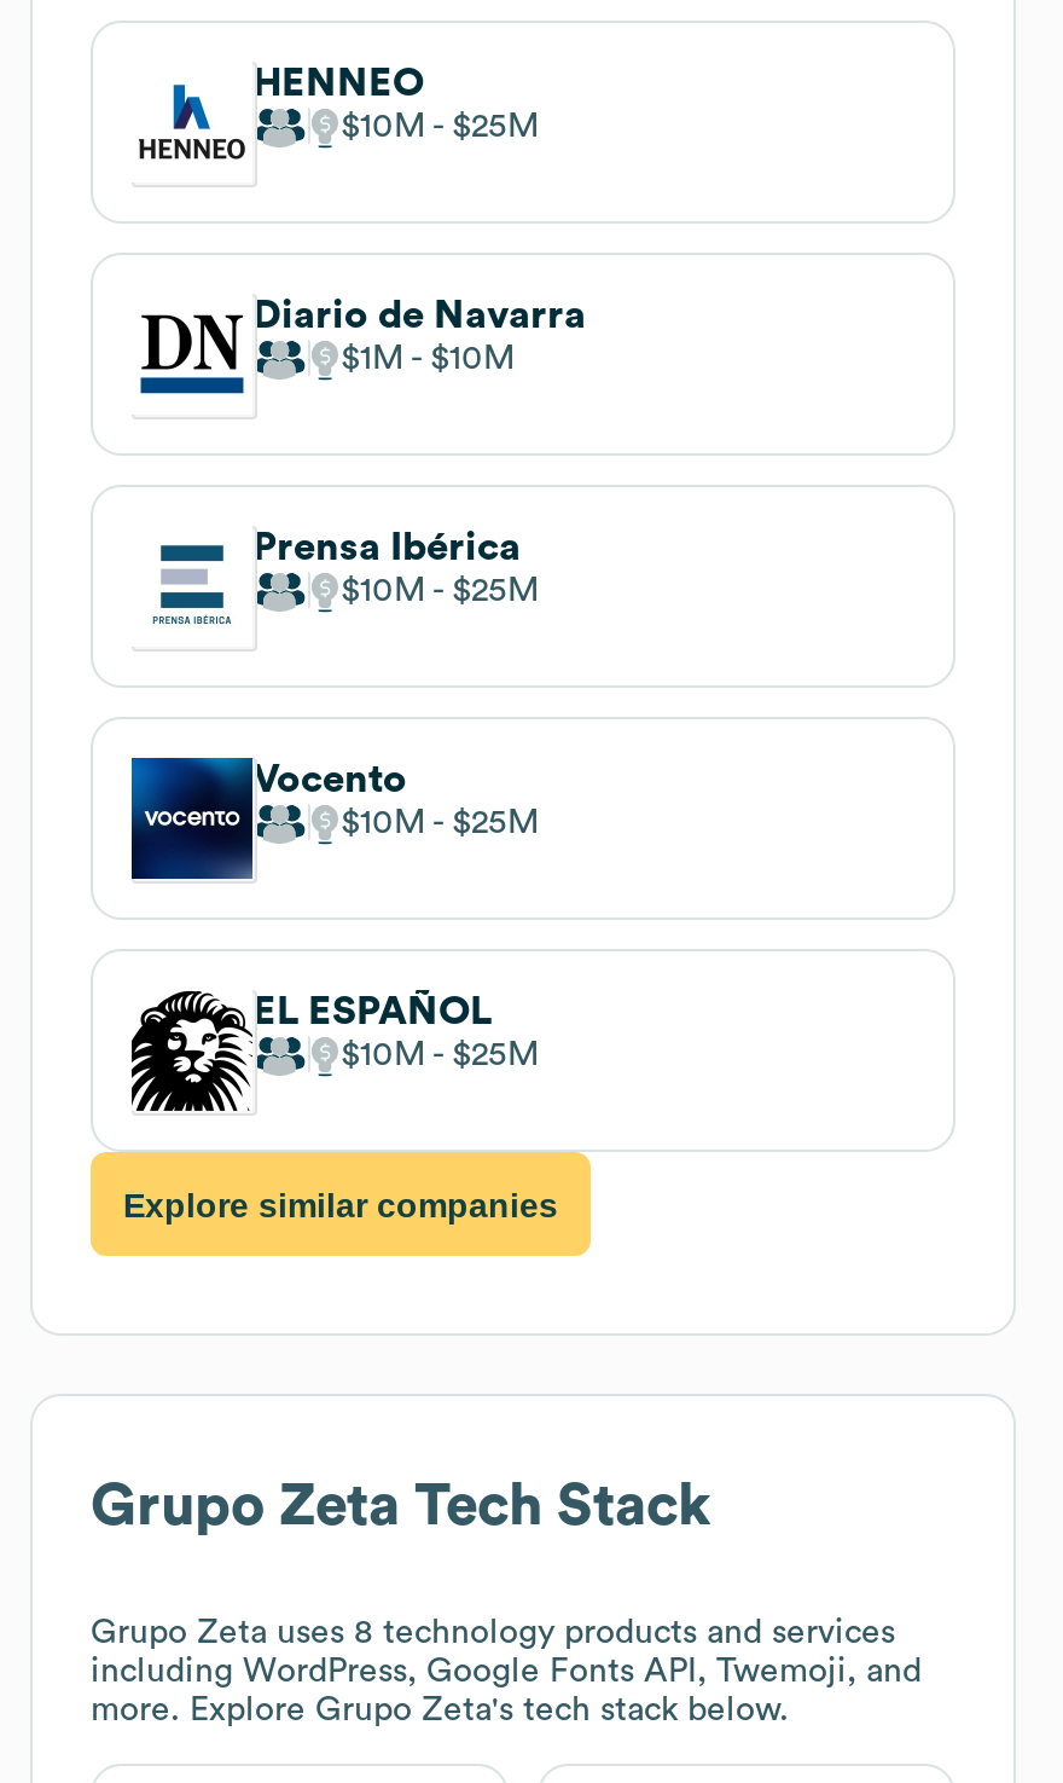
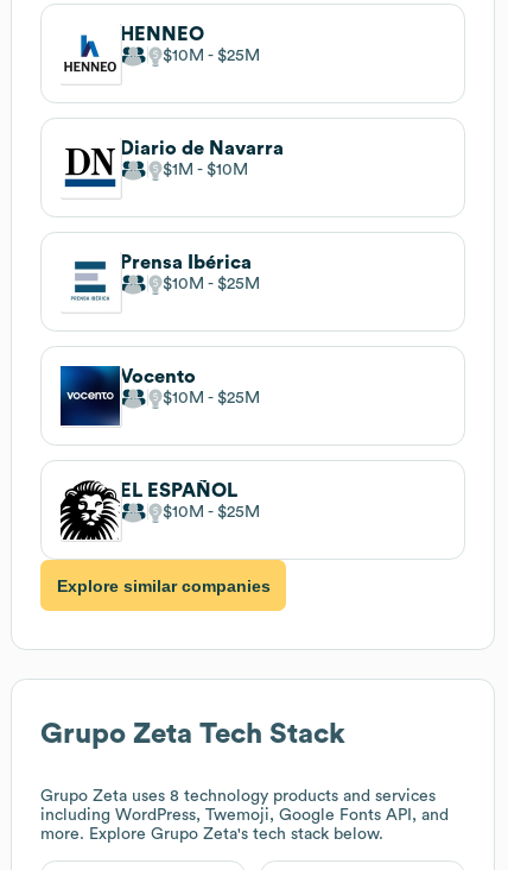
- including WordPress, Google Fonts API, Twemoji, and
+ including WordPress, Twemoji, Google Fonts API, and
